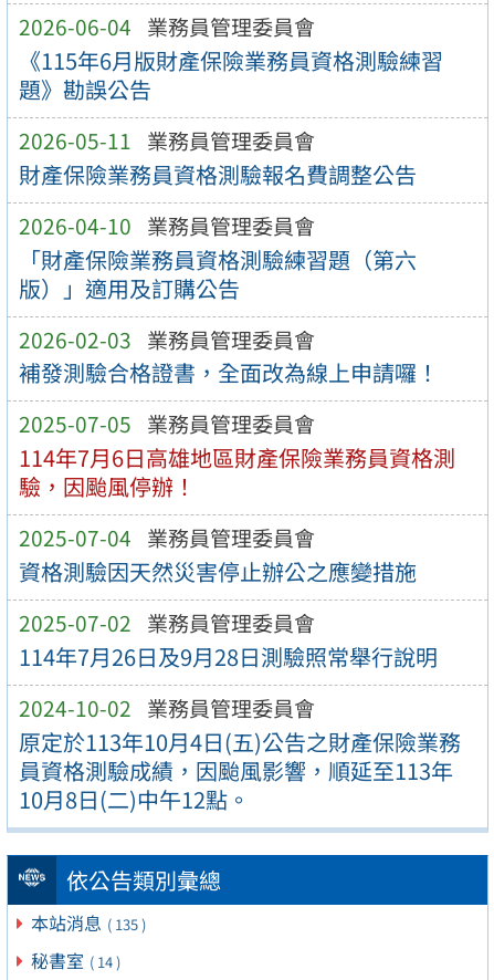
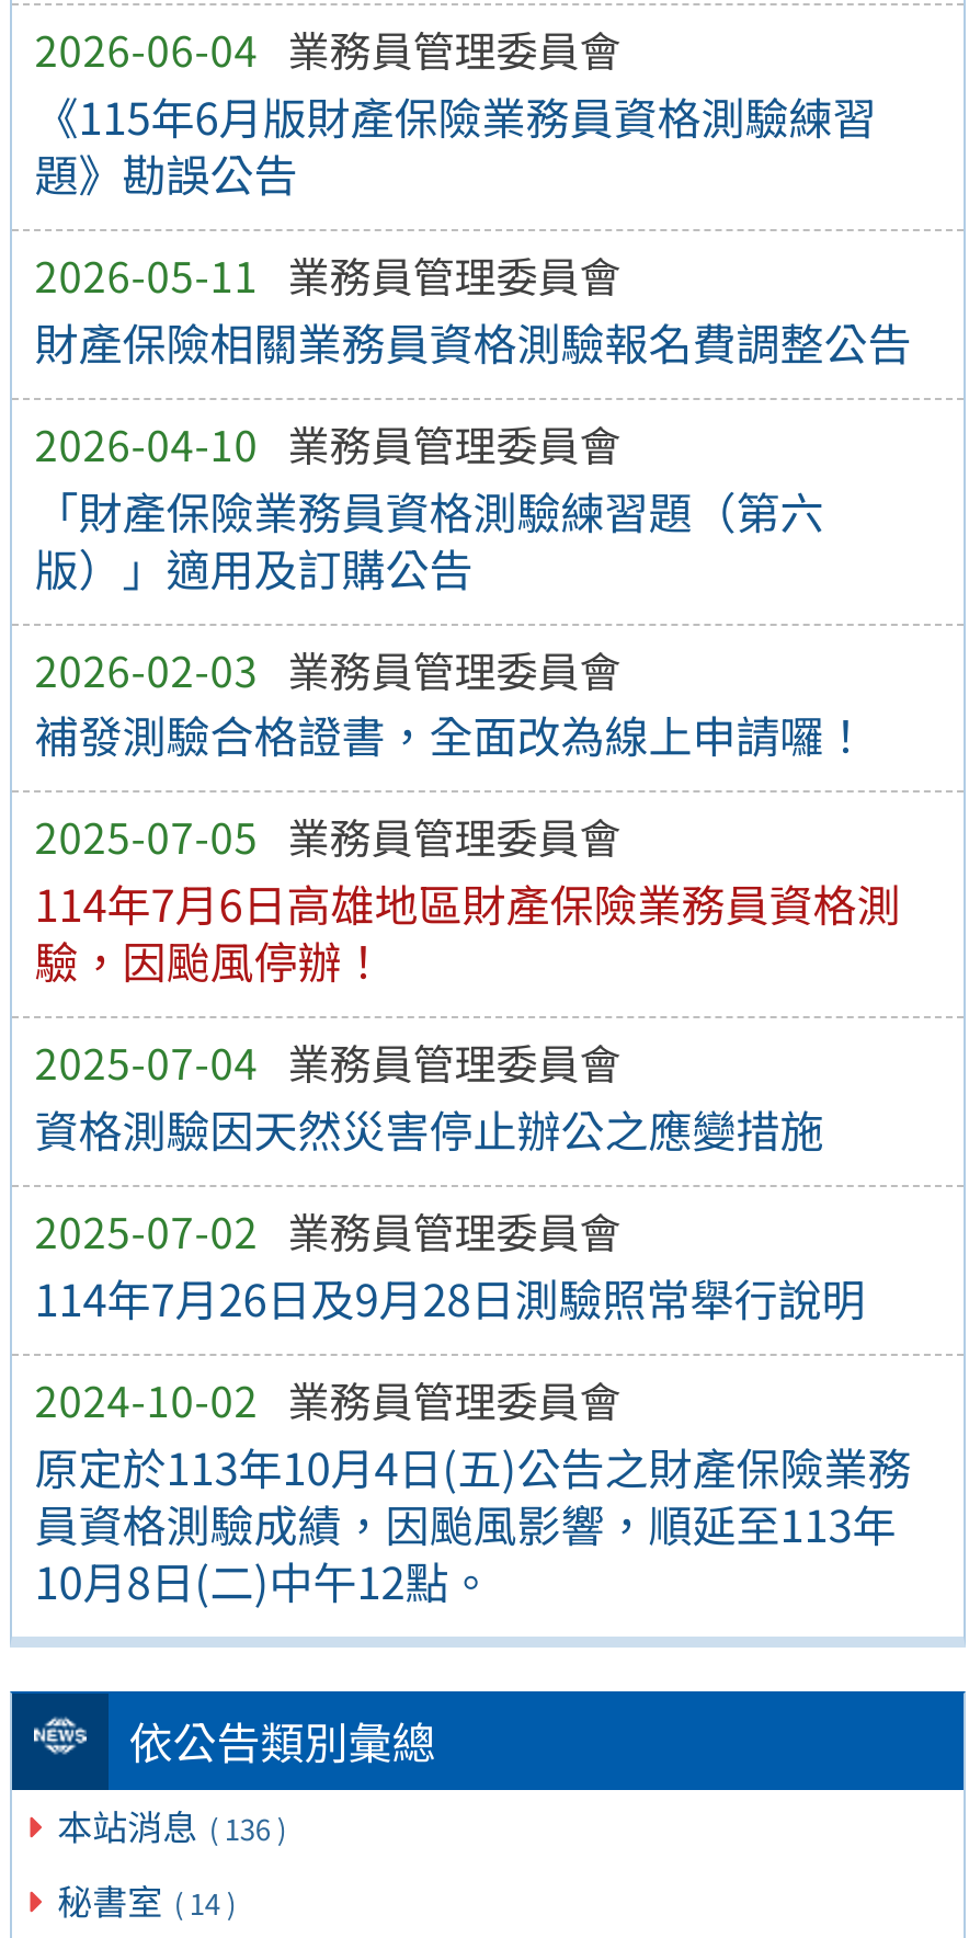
- 財產保險業務員資格測驗報名費調整公告
+ 財產保險相關業務員資格測驗報名費調整公告

- 本站消息 ( 135 )
+ 本站消息 ( 136 )
